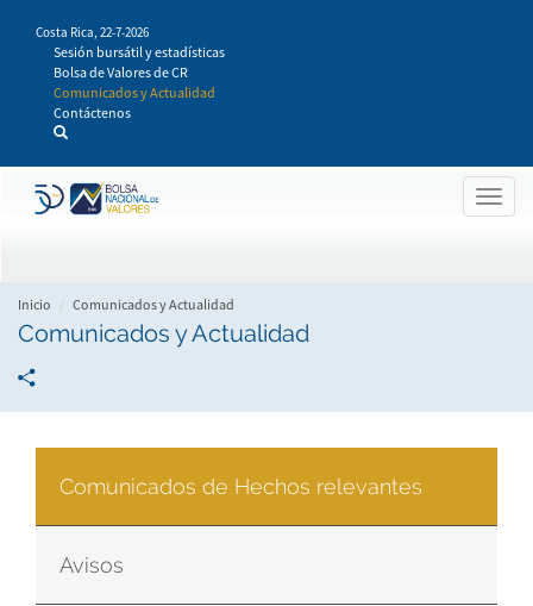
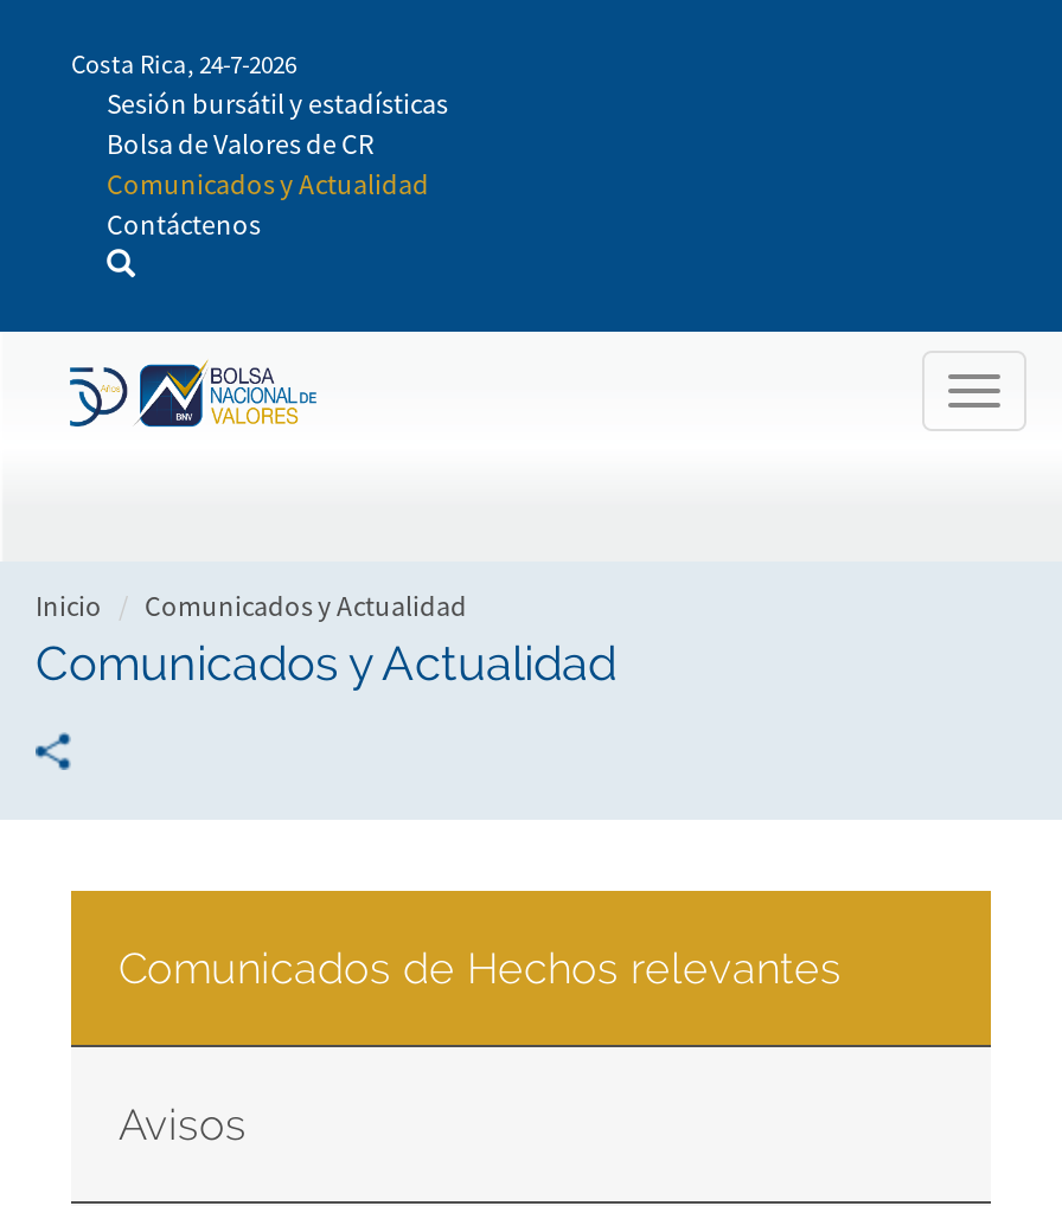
- Costa Rica, 22-7-2026
+ Costa Rica, 24-7-2026
